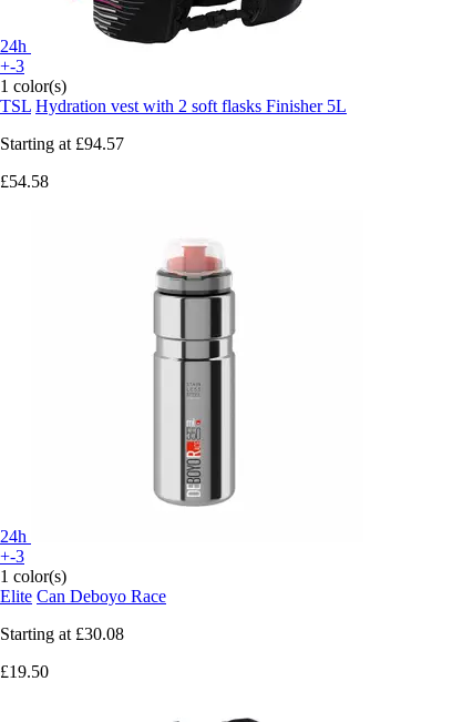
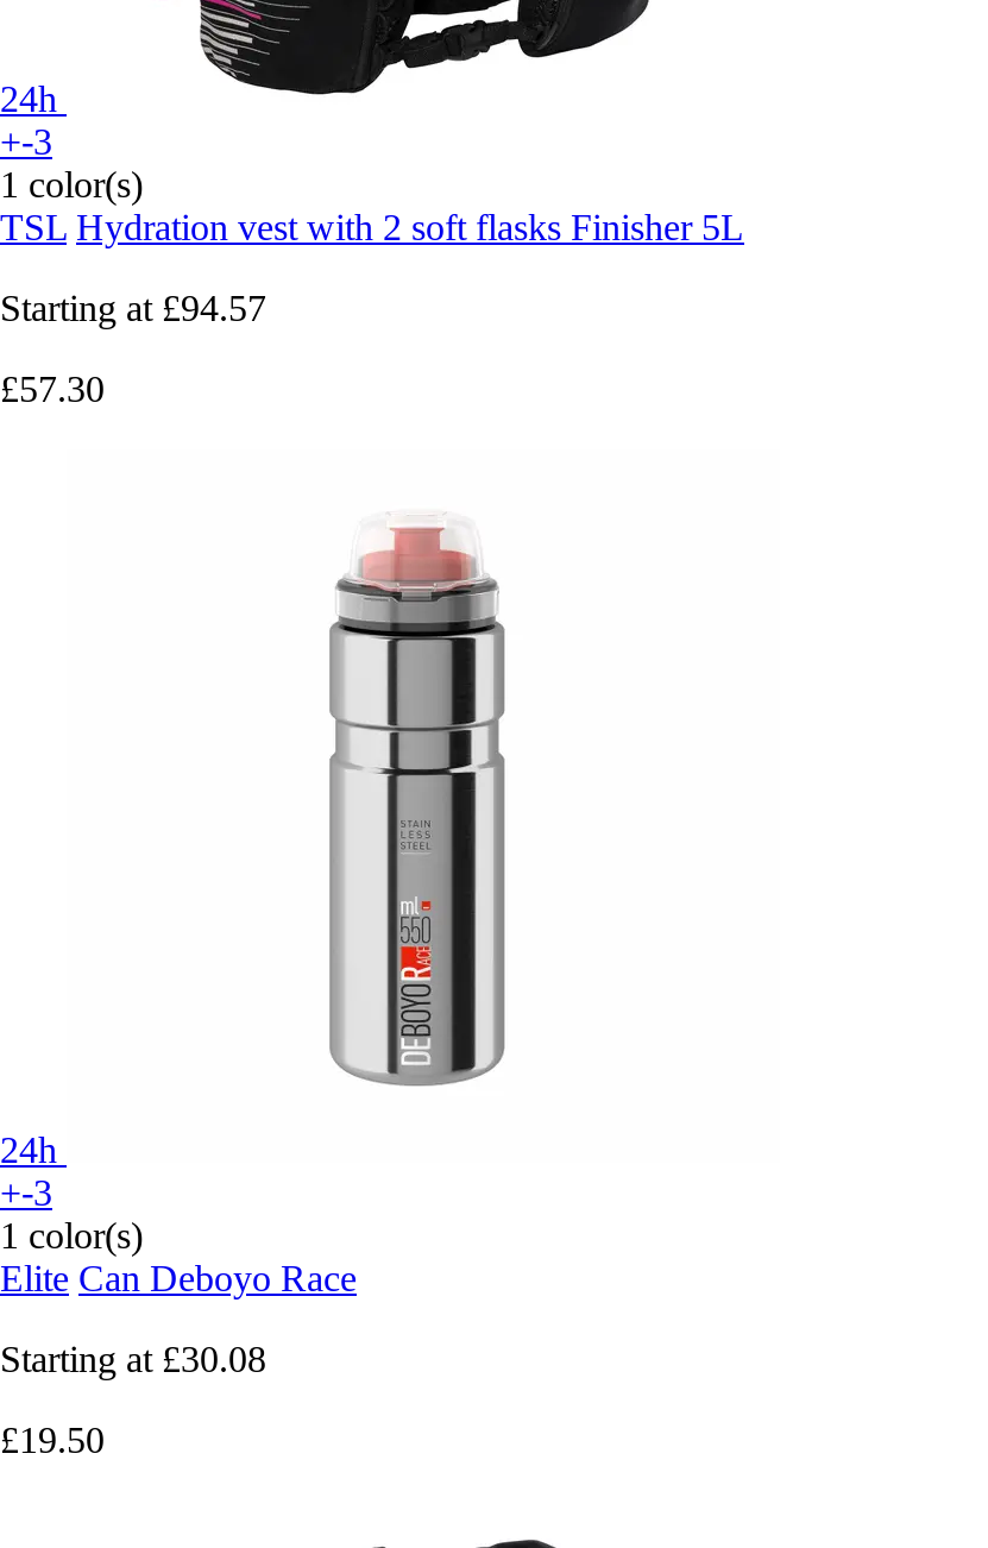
- £54.58
+ £57.30
